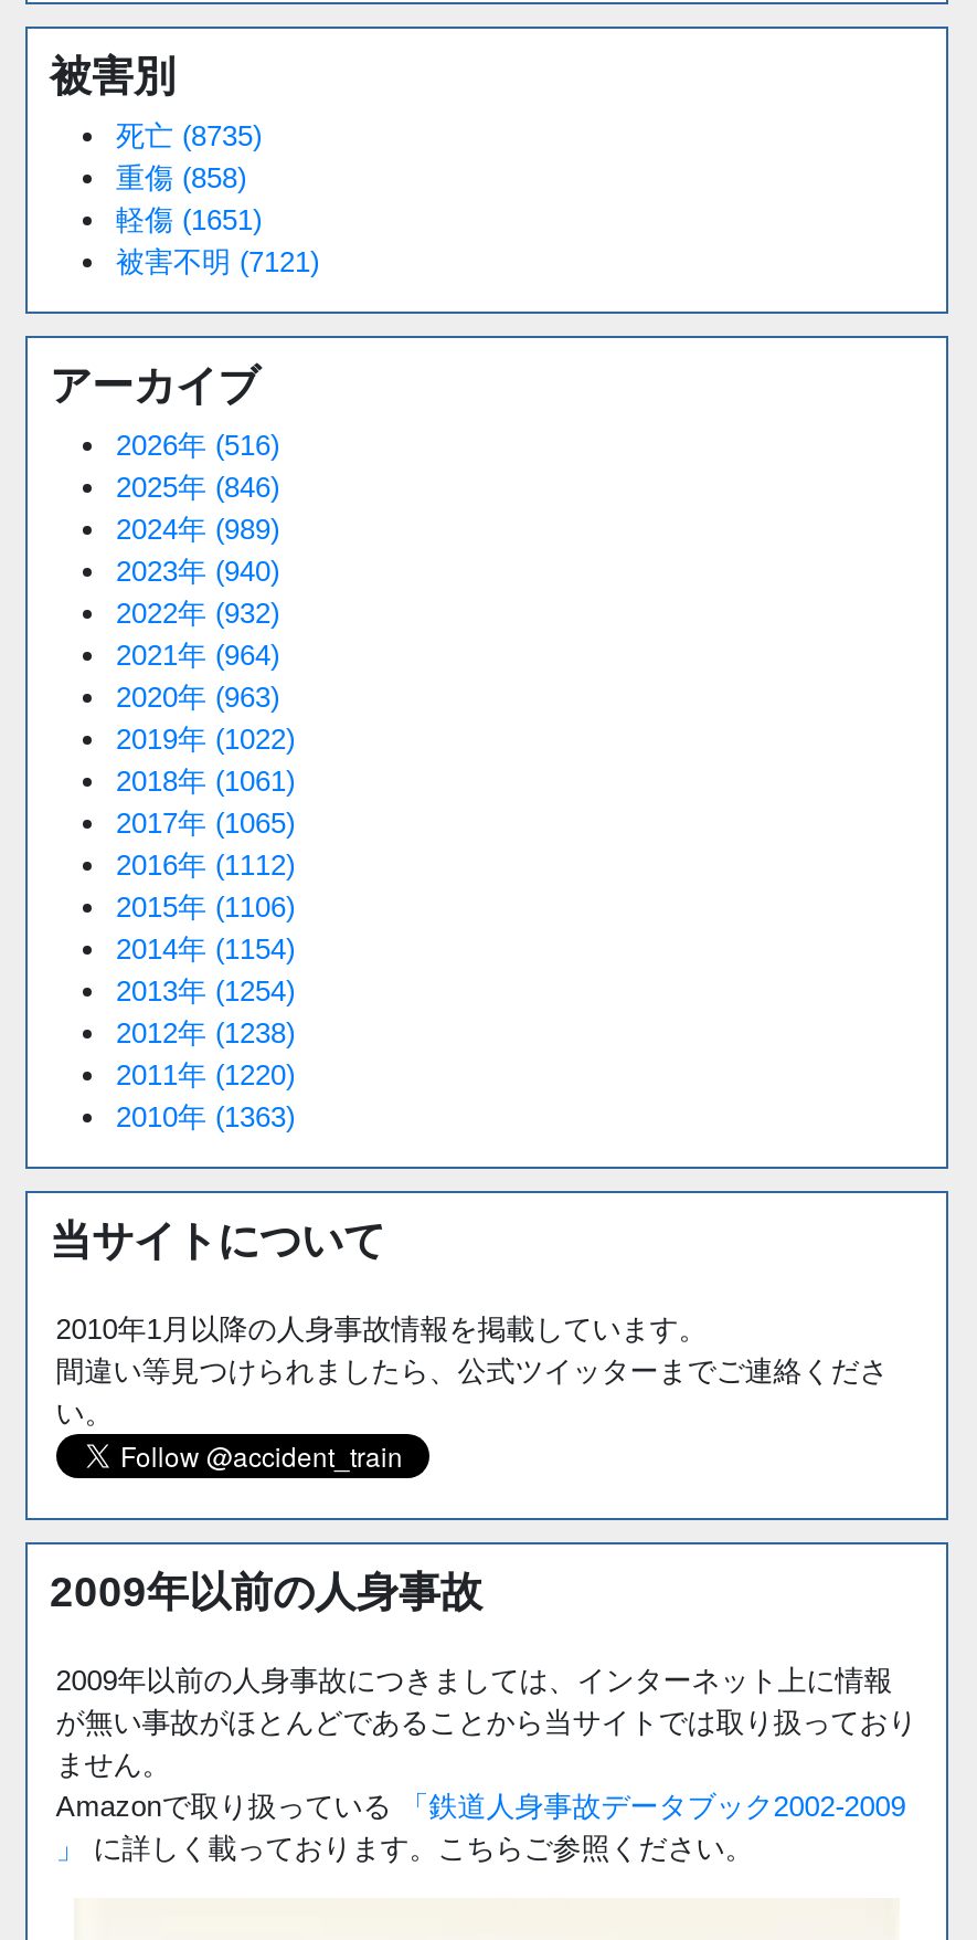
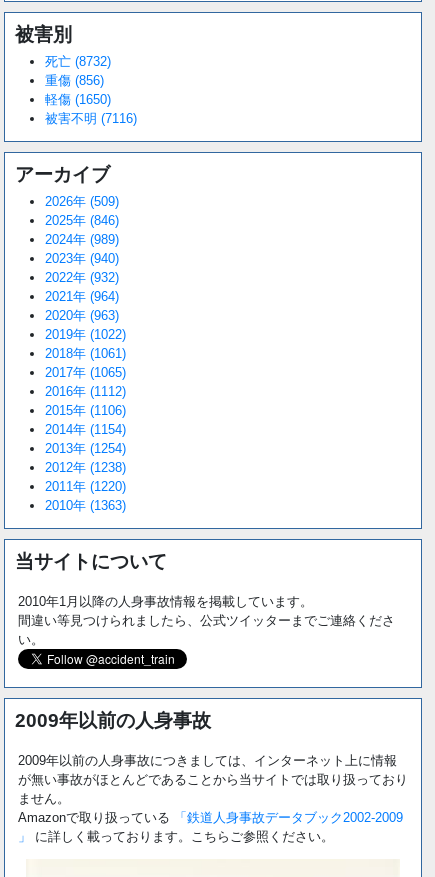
- 死亡 (8735)
+ 死亡 (8732)

- 重傷 (858)
+ 重傷 (856)

- 軽傷 (1651)
+ 軽傷 (1650)

- 被害不明 (7121)
+ 被害不明 (7116)

- 2026年 (516)
+ 2026年 (509)
